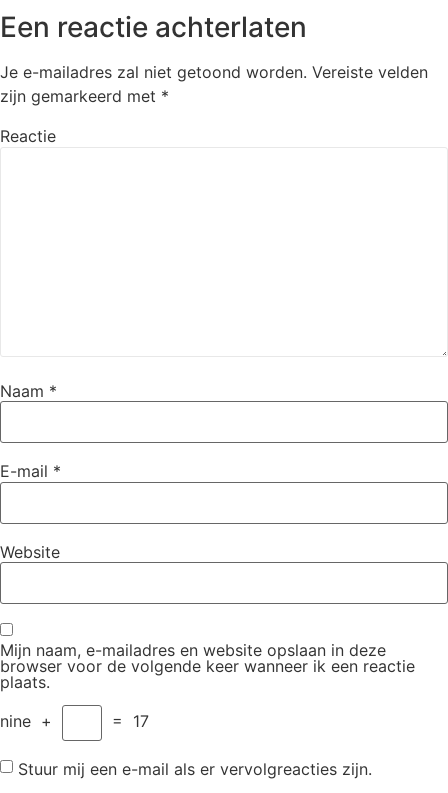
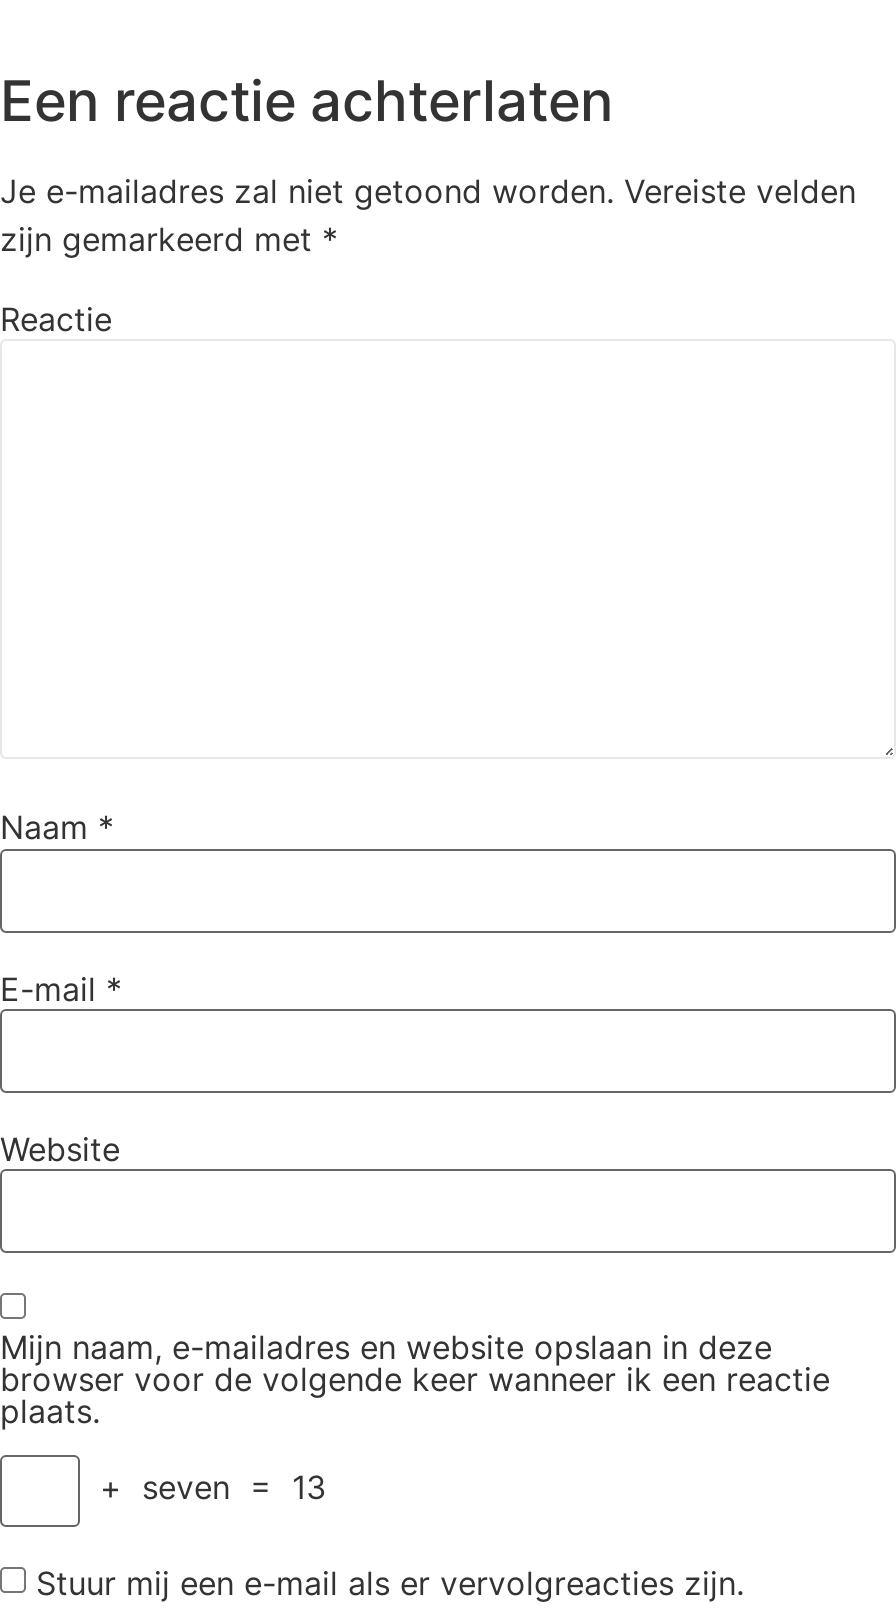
- nine +
- = 17
+ + seven = 13
